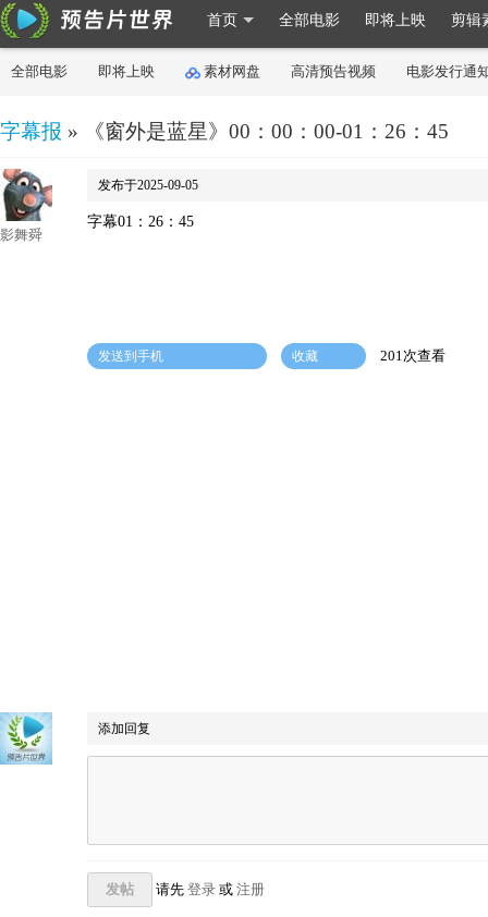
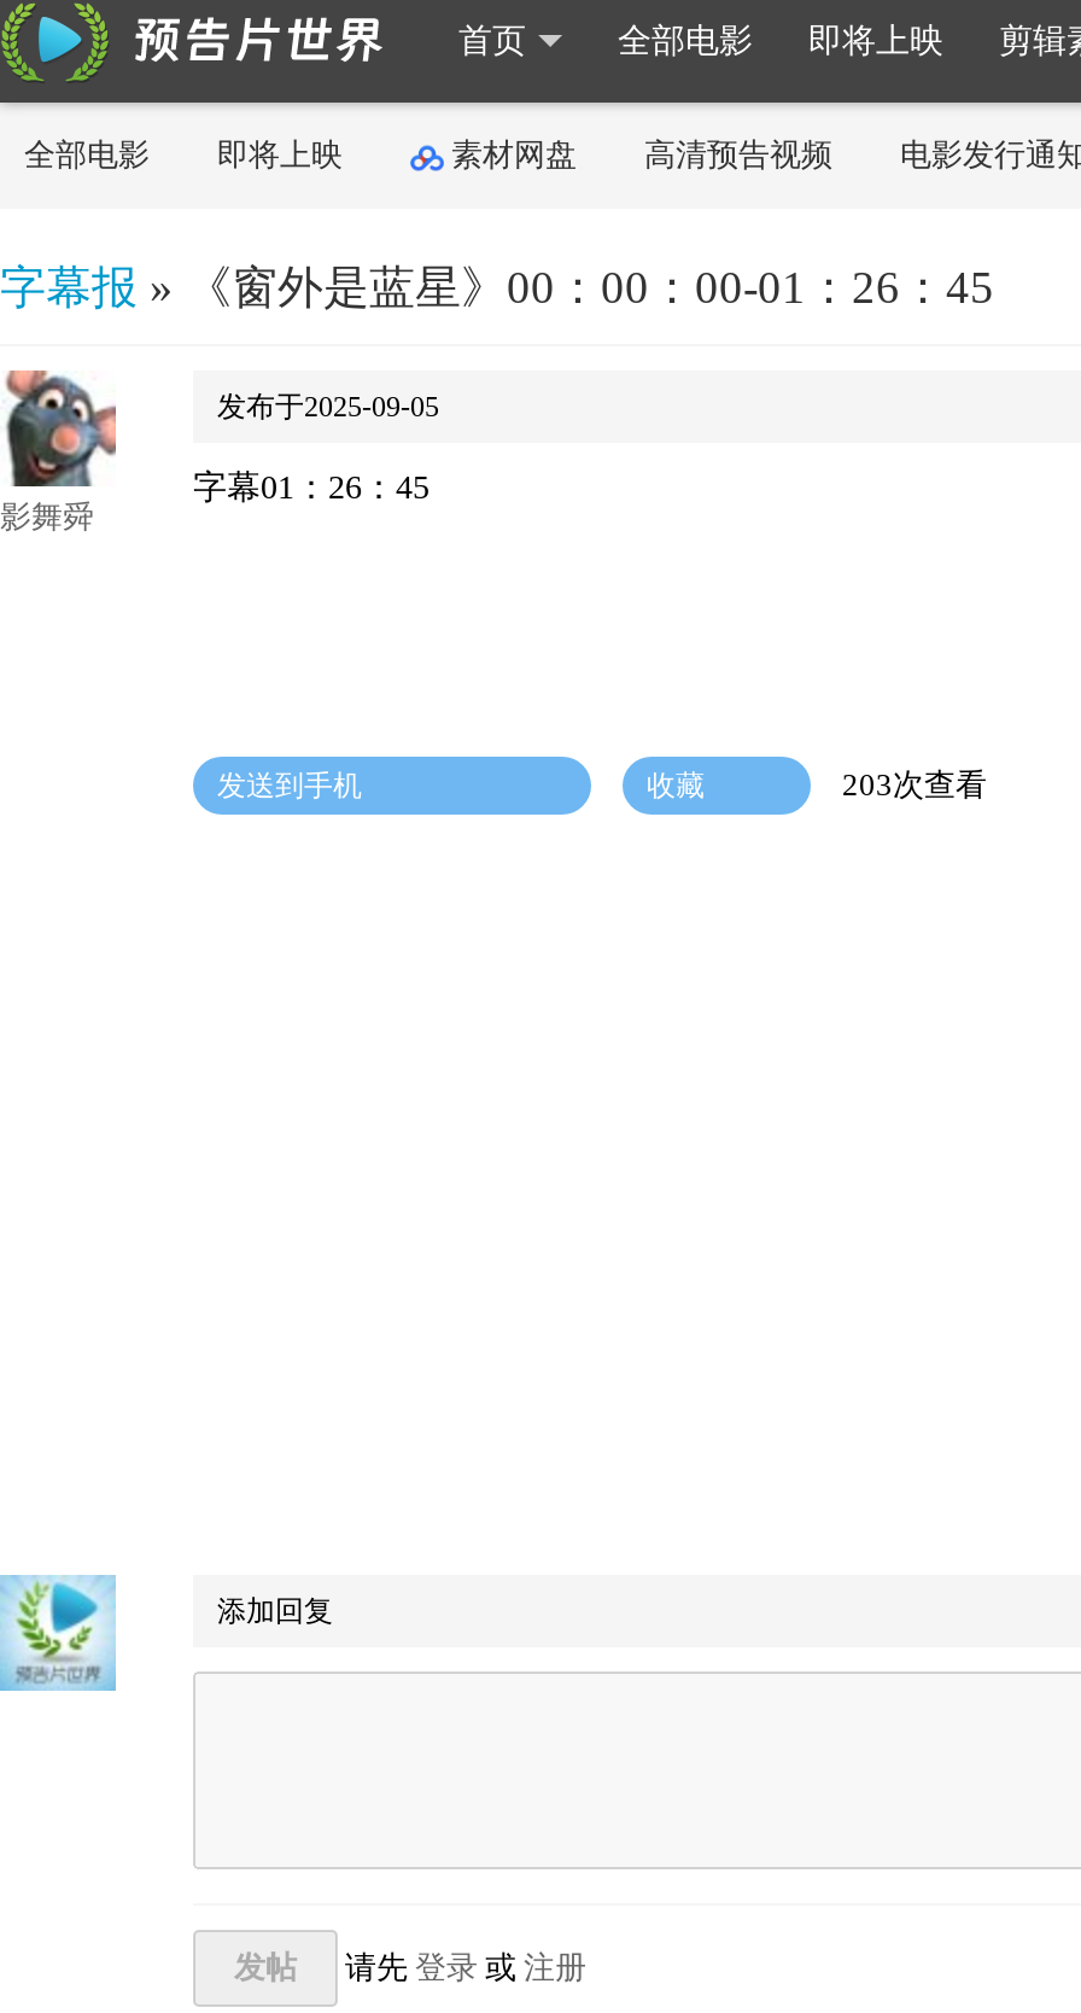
- 201次查看
+ 203次查看
